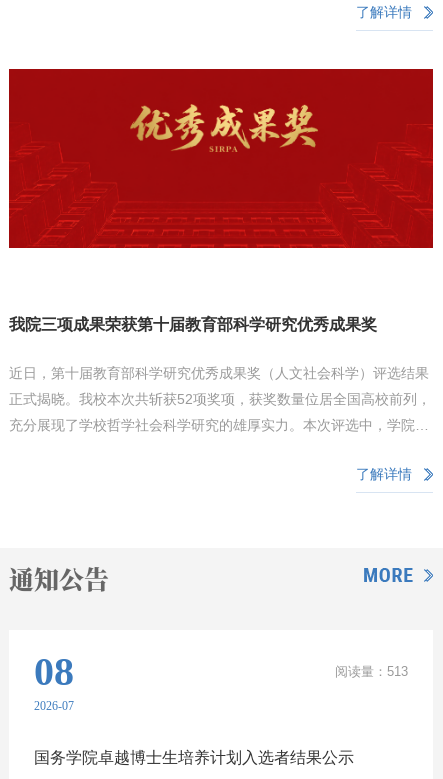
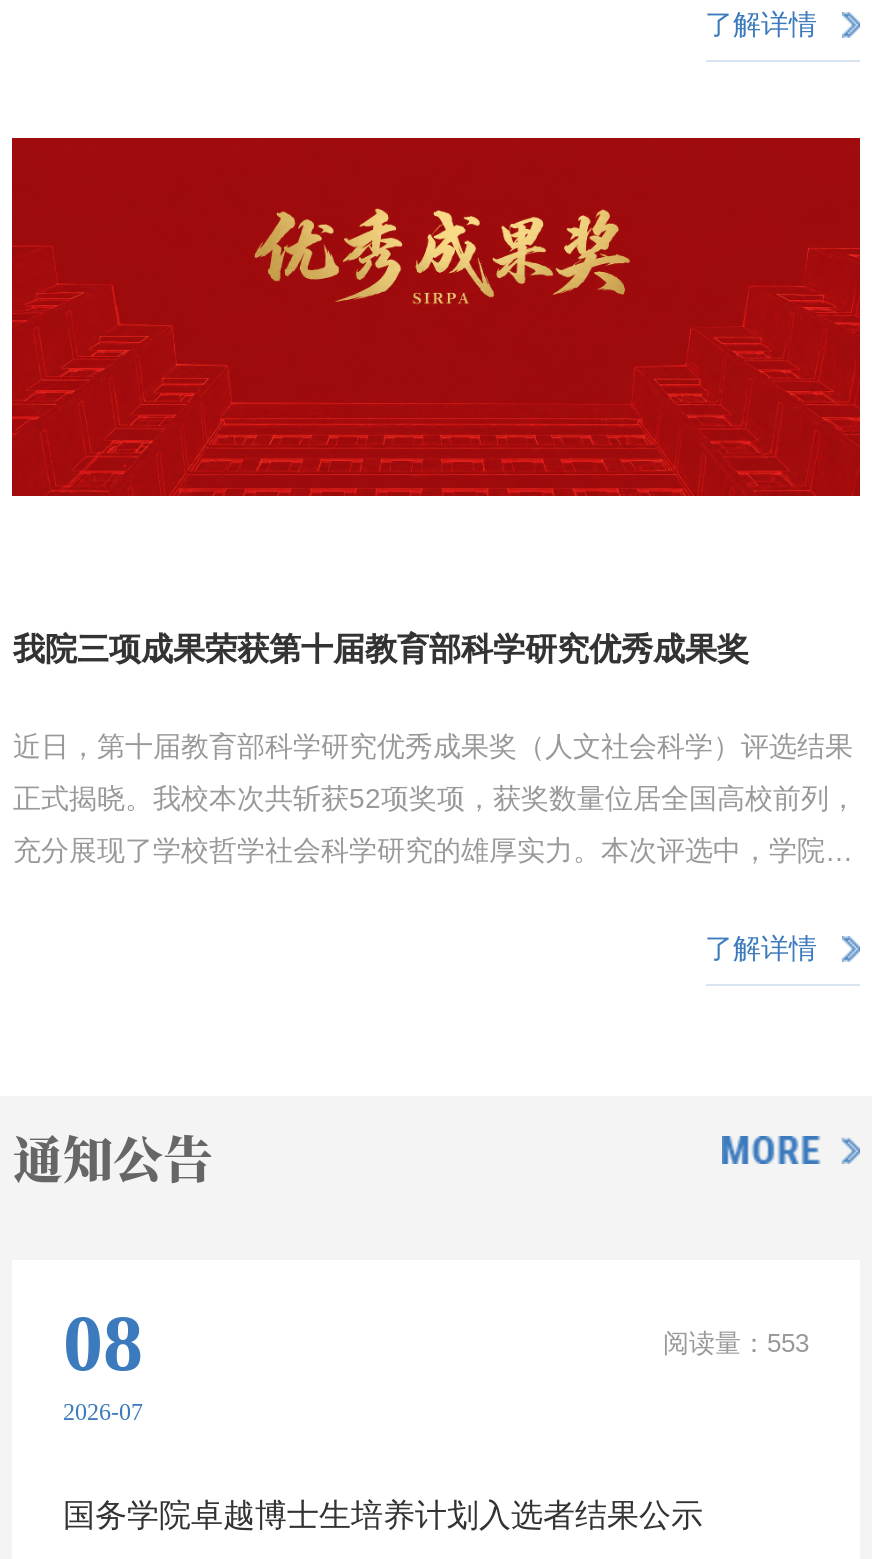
- 阅读量：513
+ 阅读量：553
